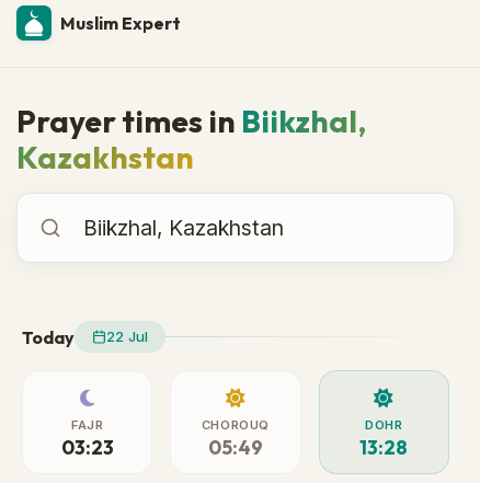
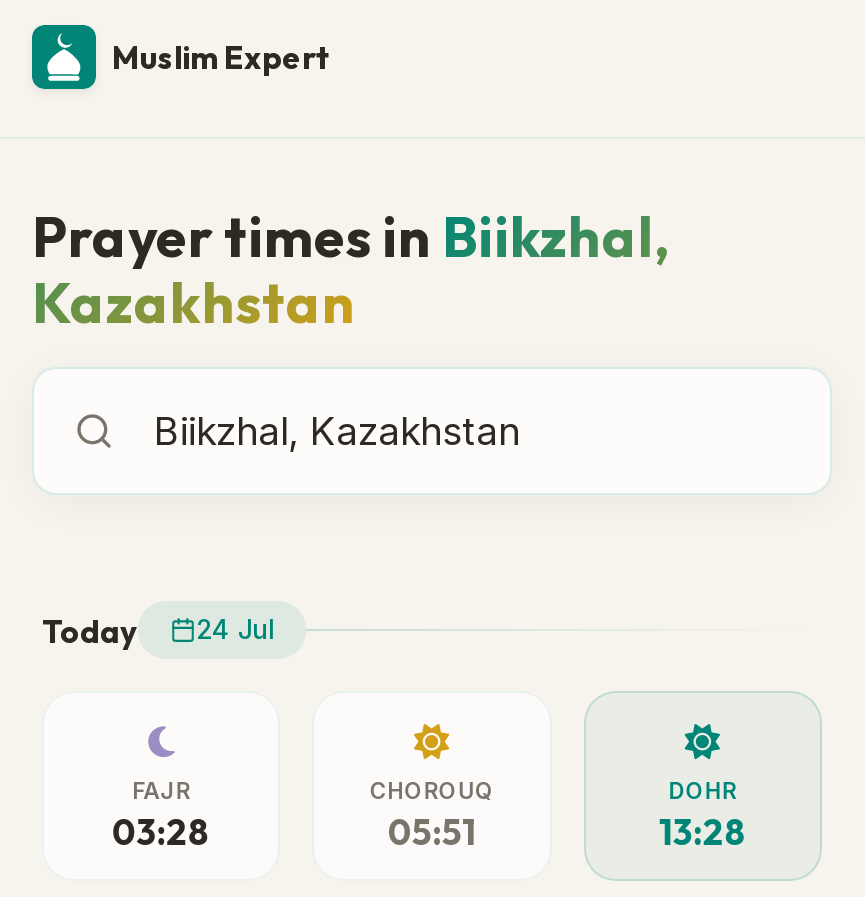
- Today 22 Jul
+ Today 24 Jul

- 03:23
+ 03:28

- 05:49
+ 05:51
